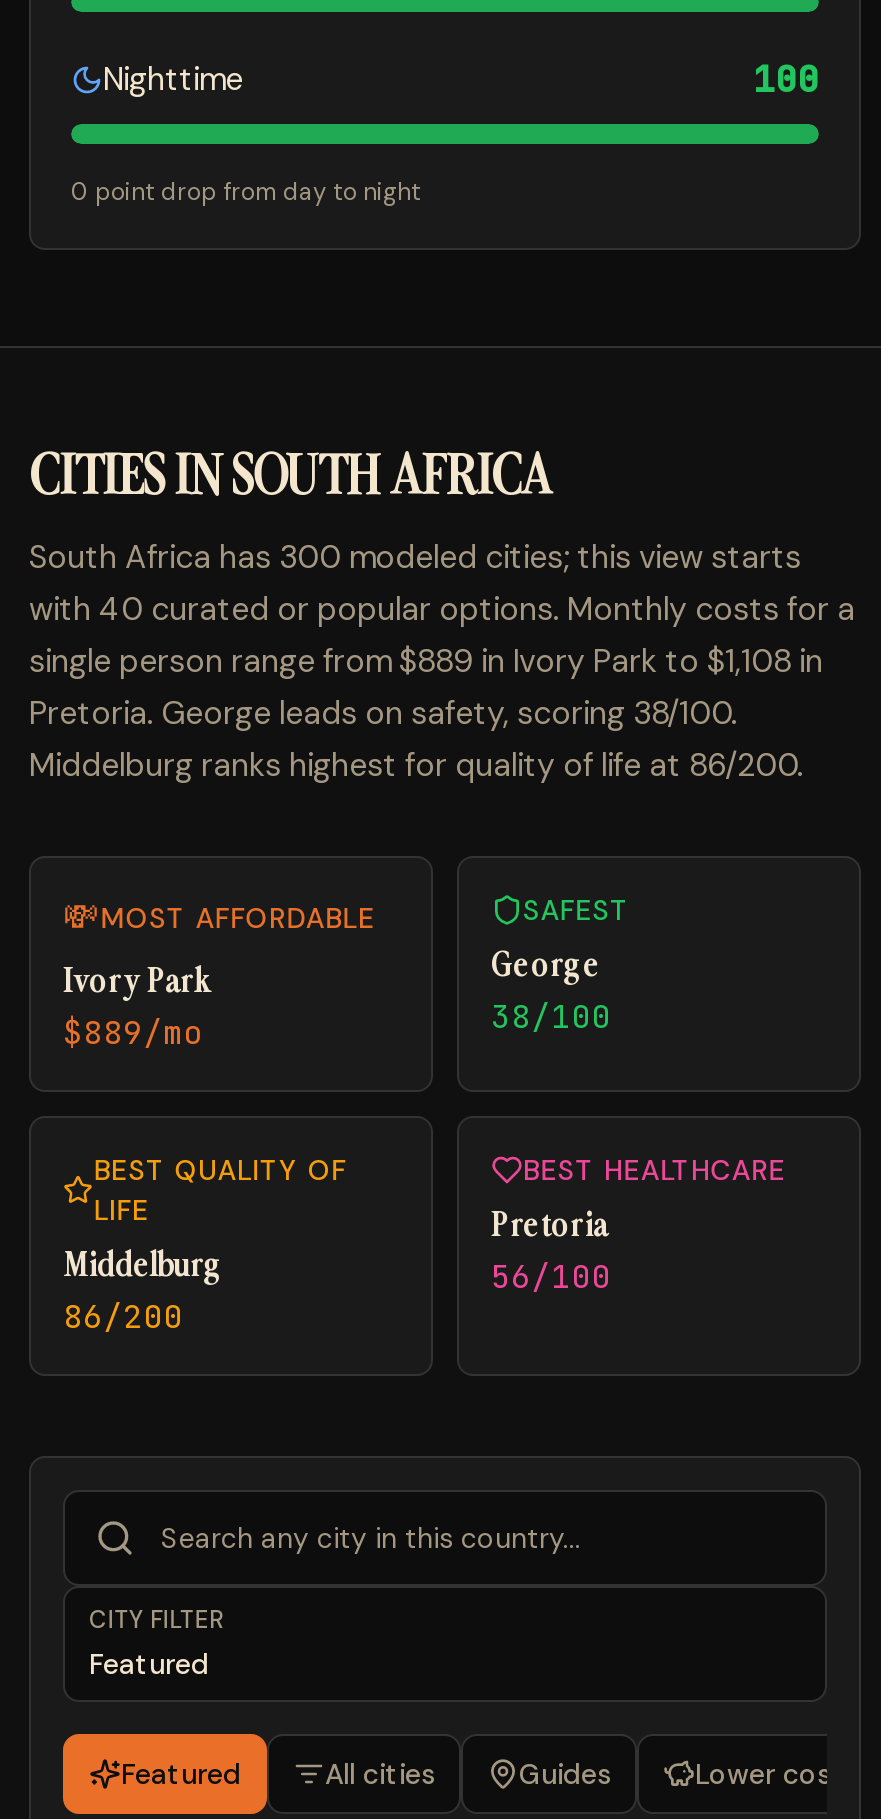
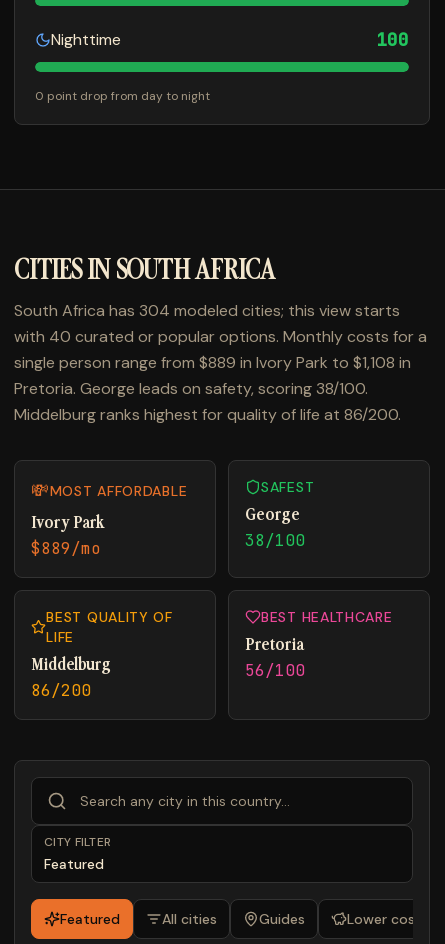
- South Africa has 300 modeled cities; this view starts
+ South Africa has 304 modeled cities; this view starts
